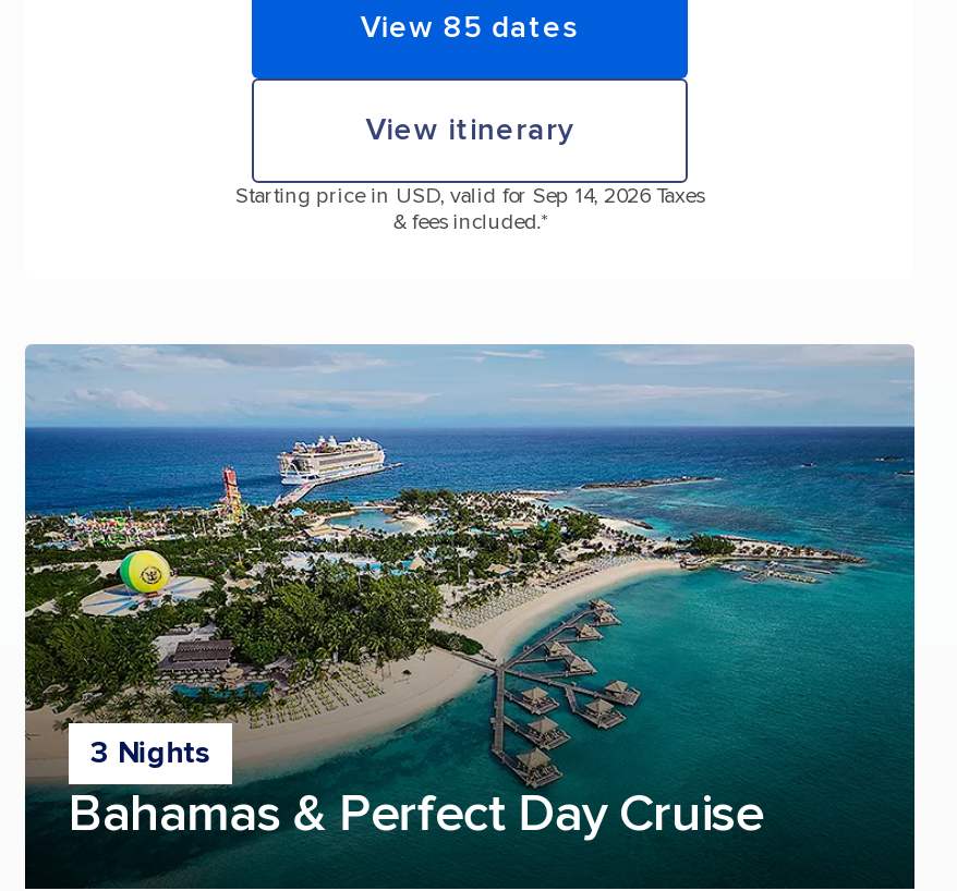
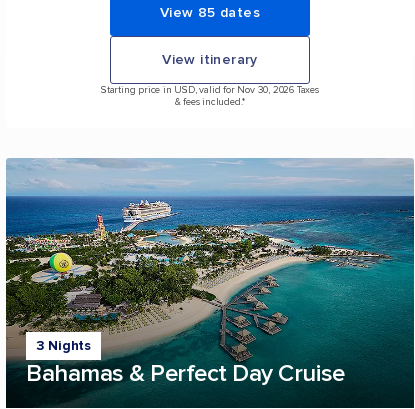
- Starting price in USD, valid for Sep 14, 2026 Taxes
+ Starting price in USD, valid for Nov 30, 2026 Taxes
